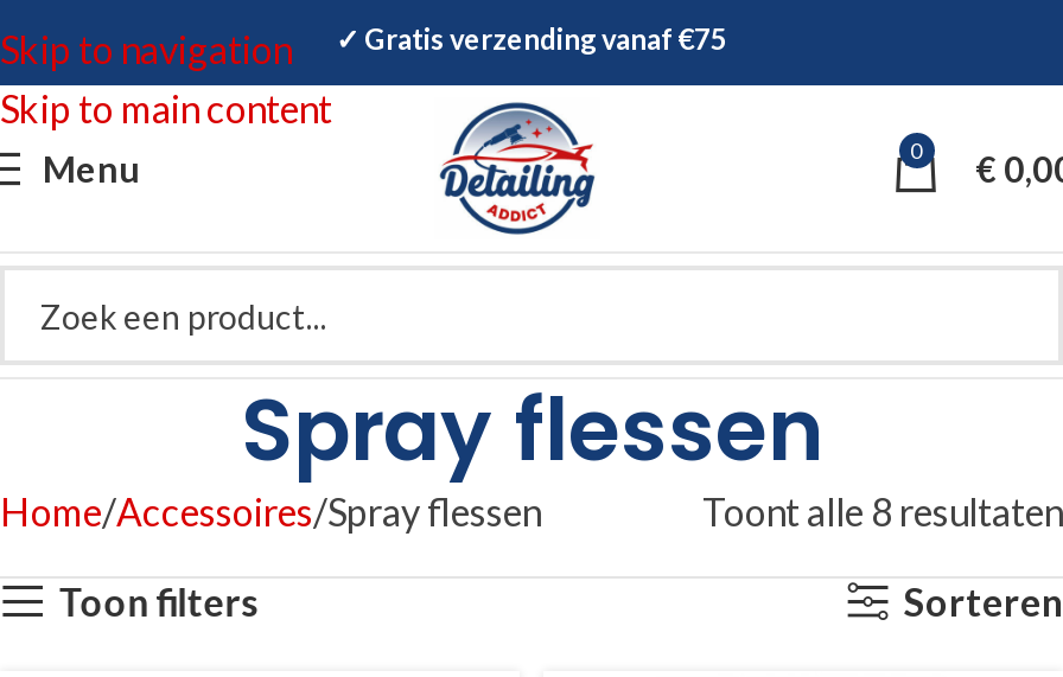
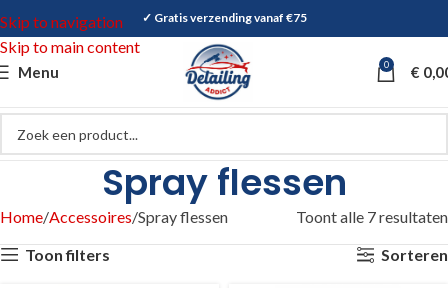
- Toont alle 8 resultaten
+ Toont alle 7 resultaten
